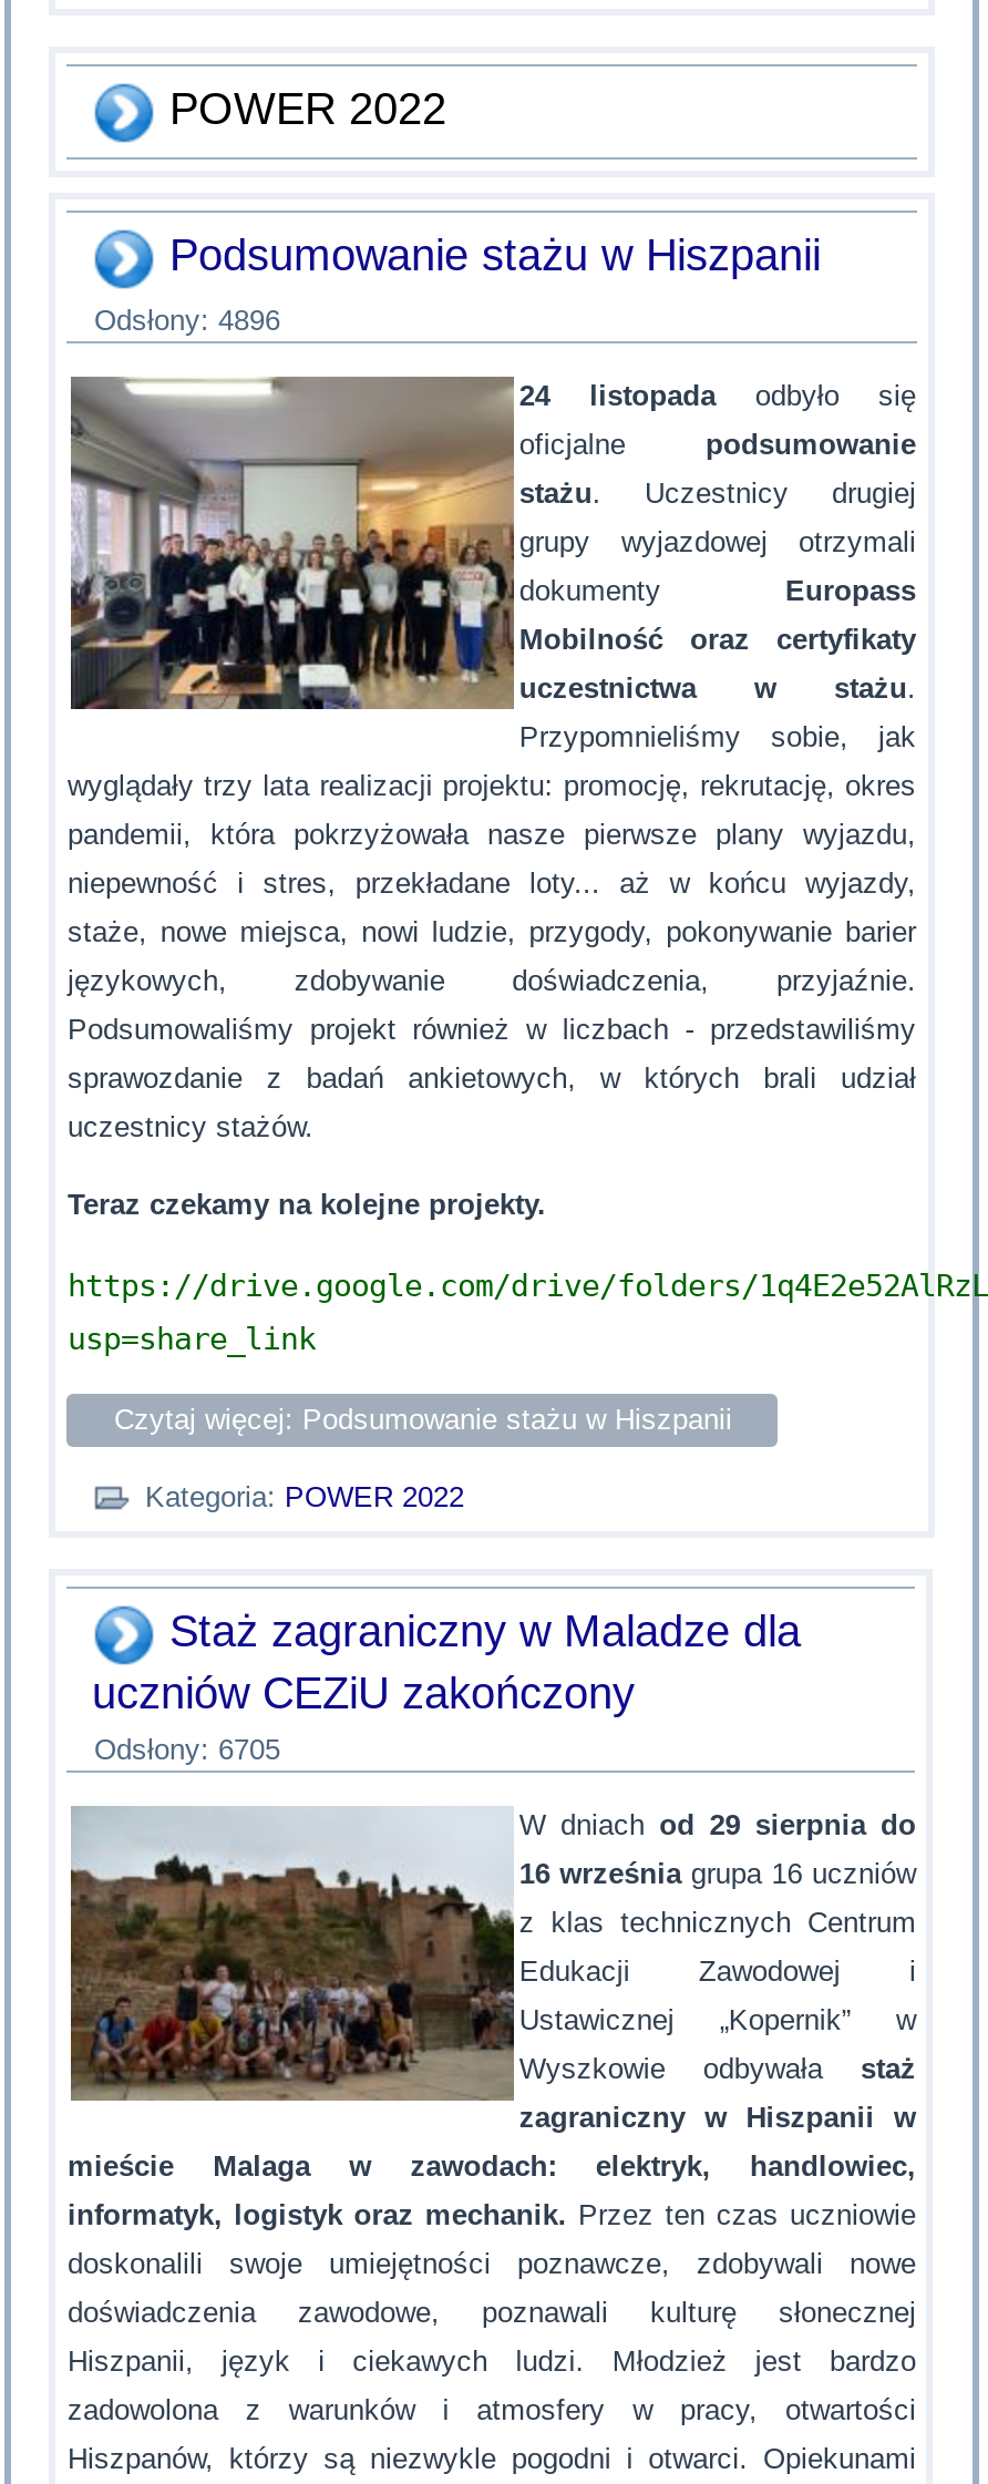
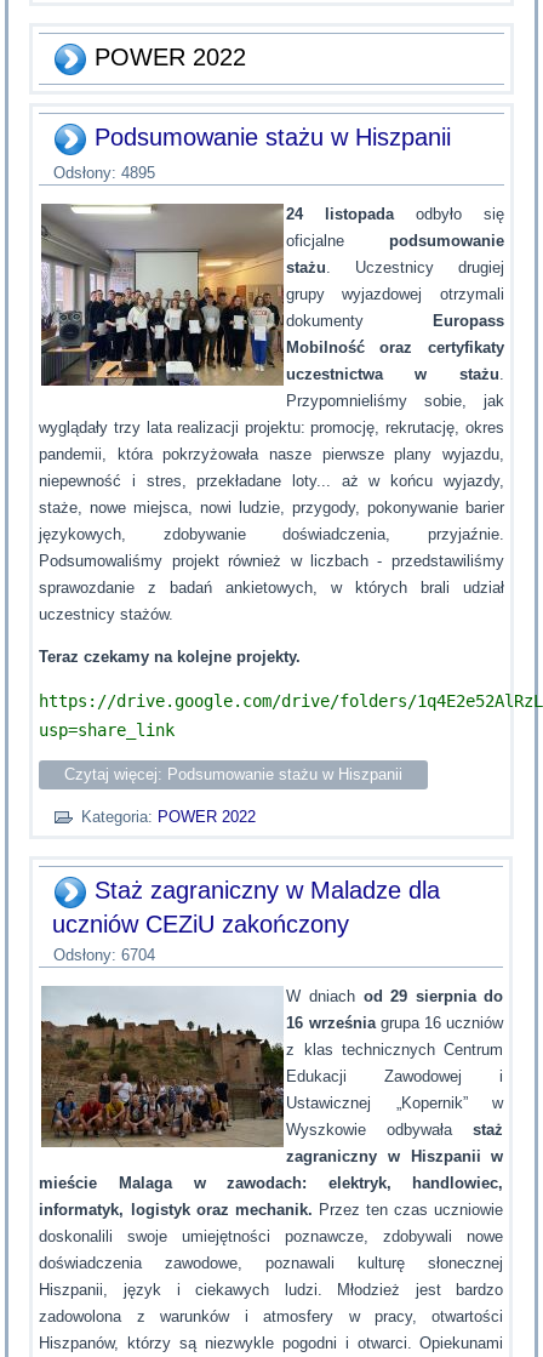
- Odsłony: 4896
+ Odsłony: 4895

- Odsłony: 6705
+ Odsłony: 6704
